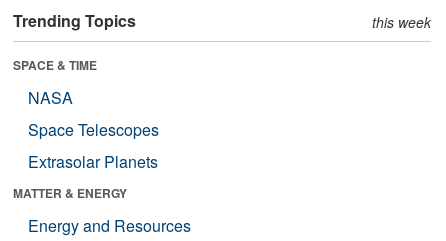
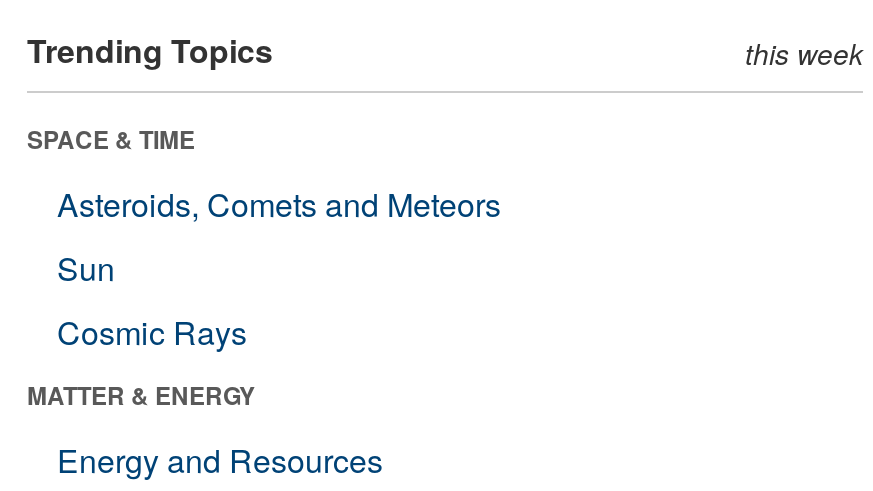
- NASA
- Space Telescopes
- Extrasolar Planets
+ Asteroids, Comets and Meteors
+ Sun
+ Cosmic Rays
